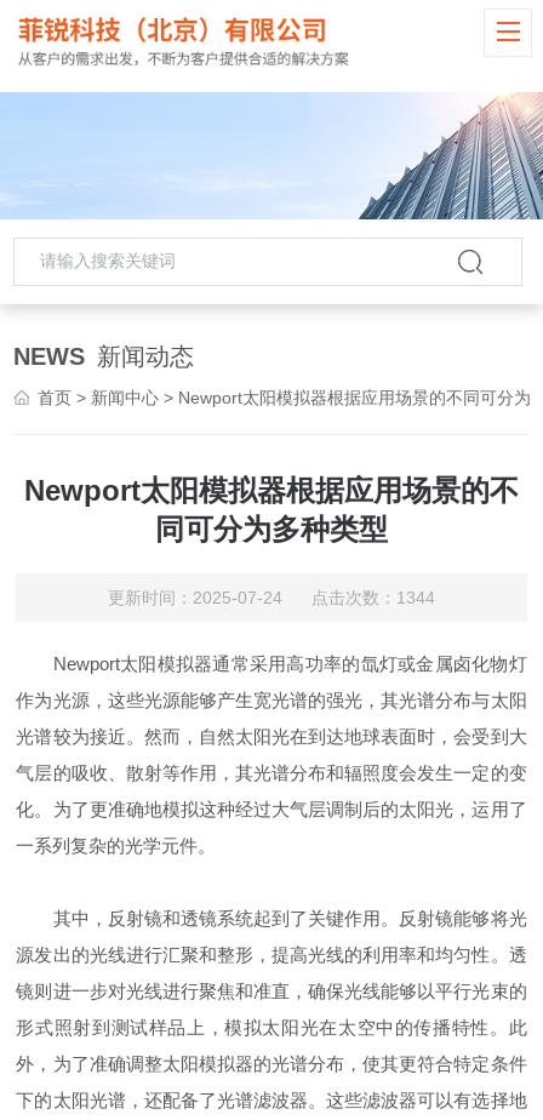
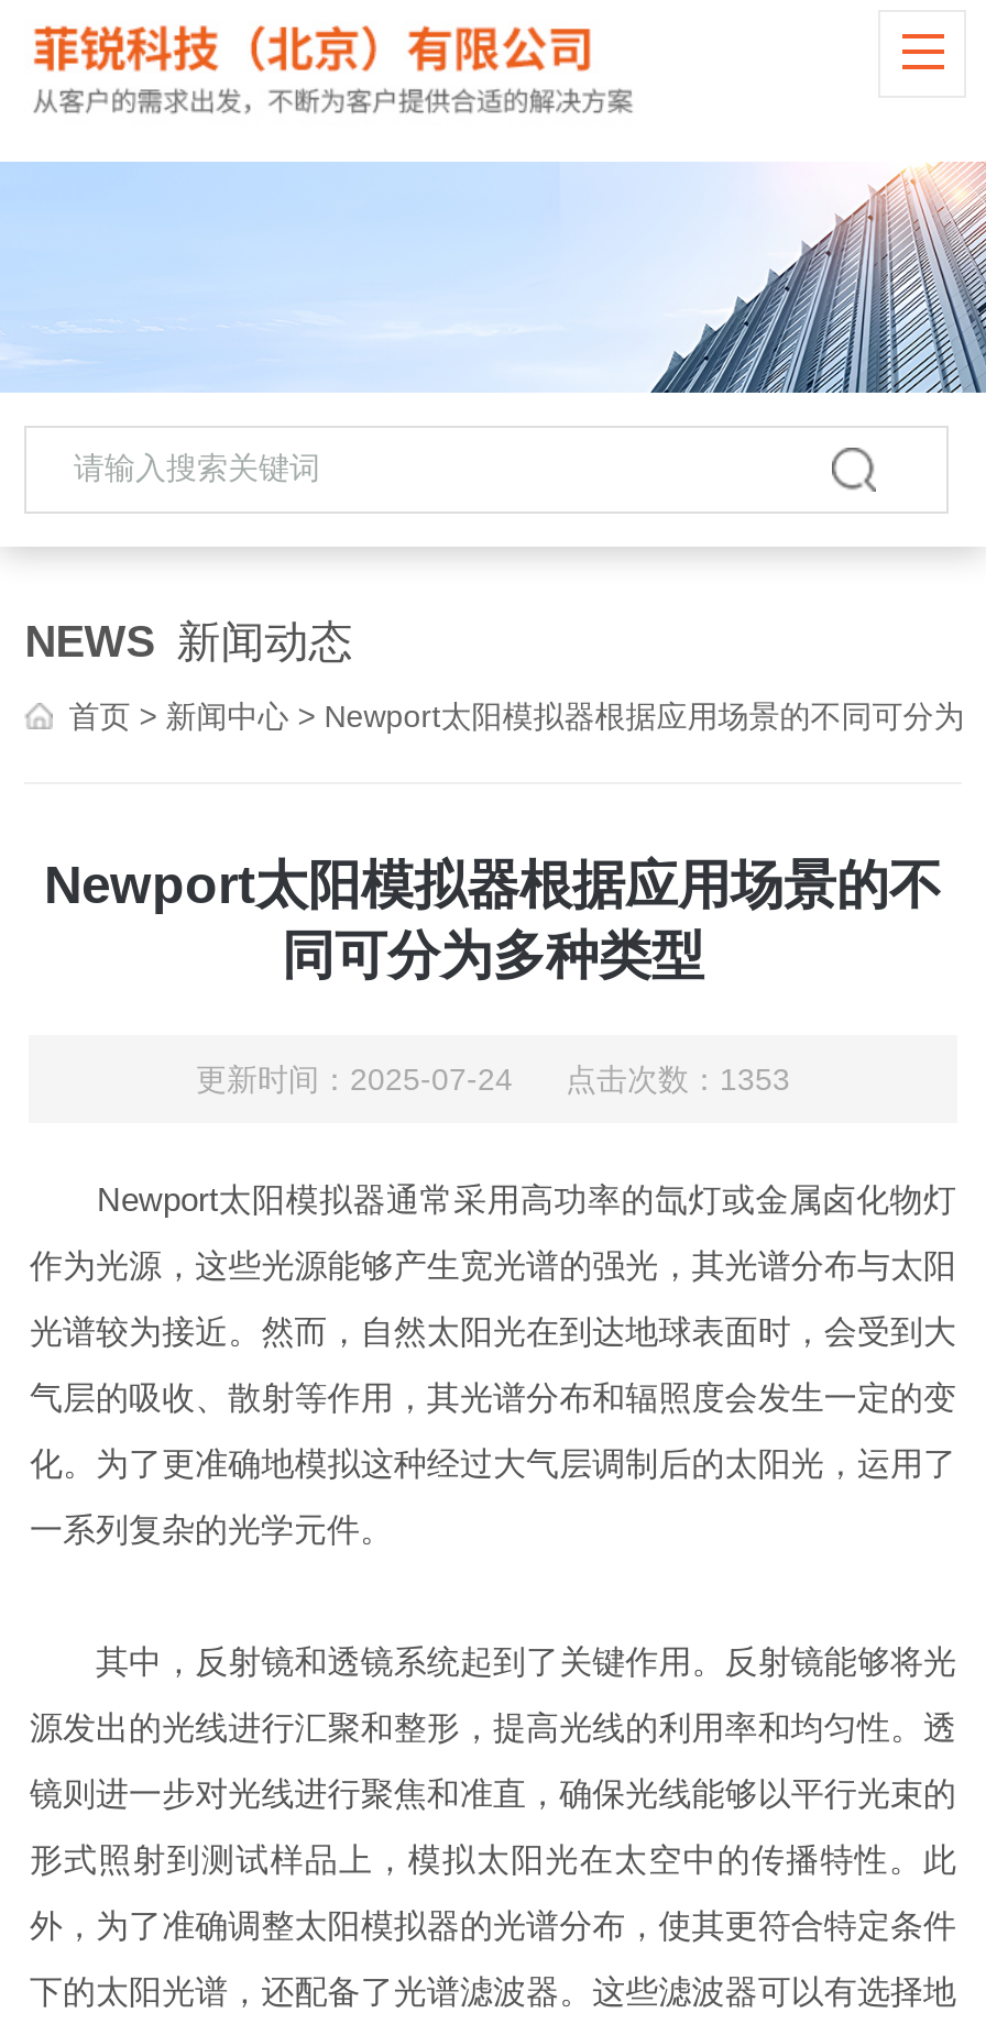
- 更新时间：2025-07-24 点击次数：1344
+ 更新时间：2025-07-24 点击次数：1353
